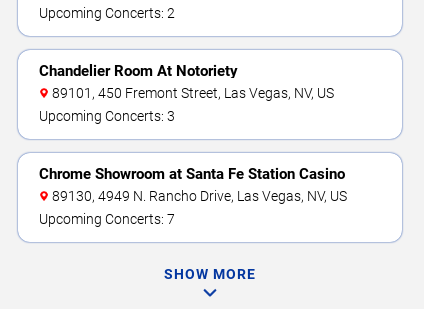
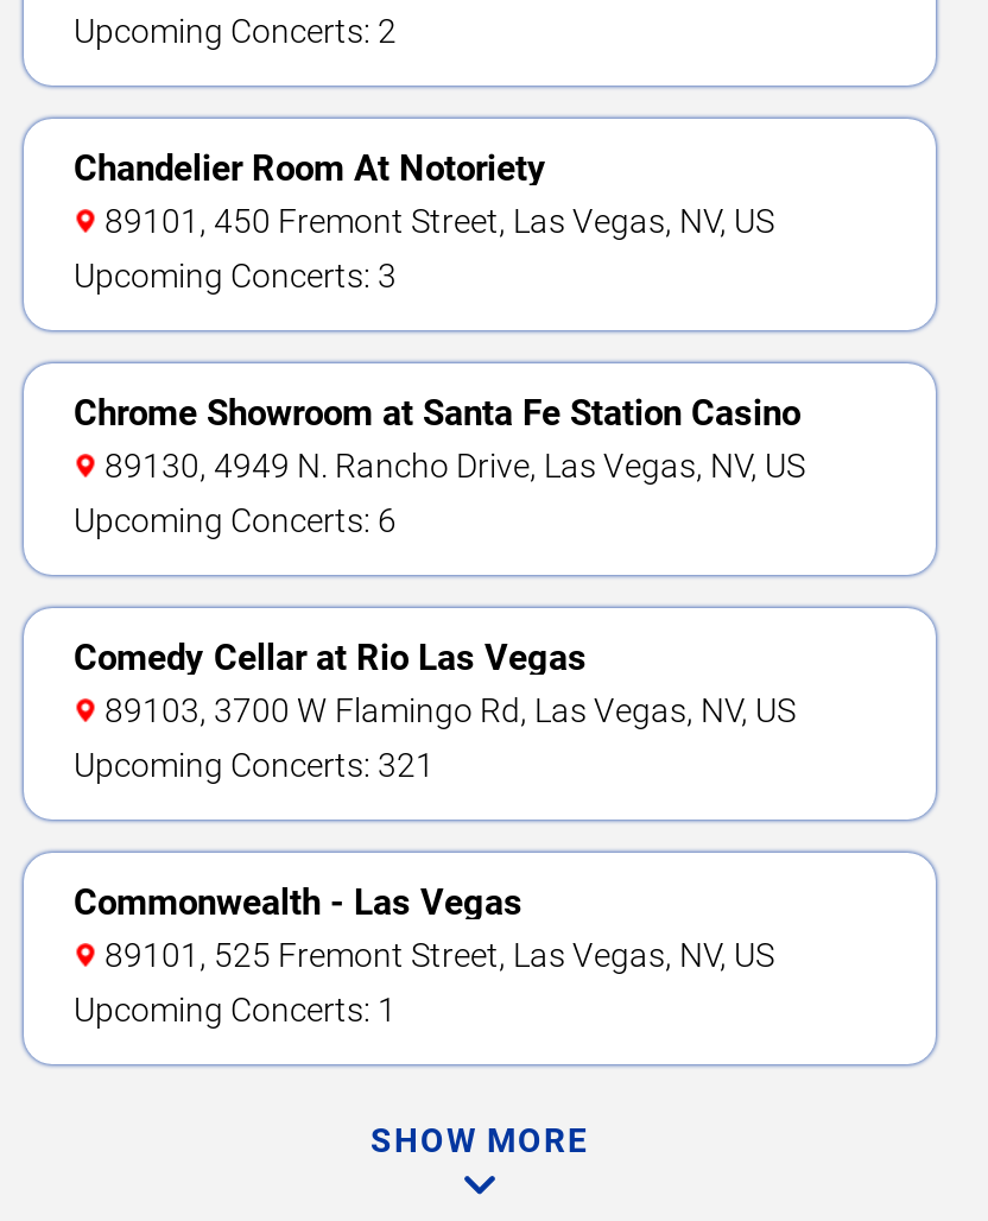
- Upcoming Concerts: 7
+ Upcoming Concerts: 6
+ Comedy Cellar at Rio Las Vegas
+ 89103, 3700 W Flamingo Rd, Las Vegas, NV, US
+ Upcoming Concerts: 321
+ Commonwealth - Las Vegas
+ 89101, 525 Fremont Street, Las Vegas, NV, US
+ Upcoming Concerts: 1
